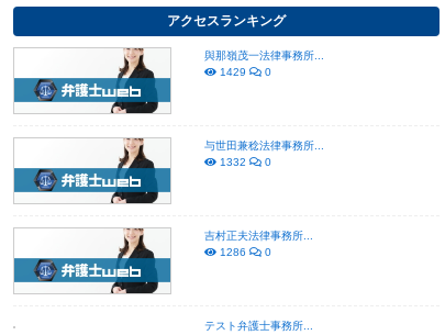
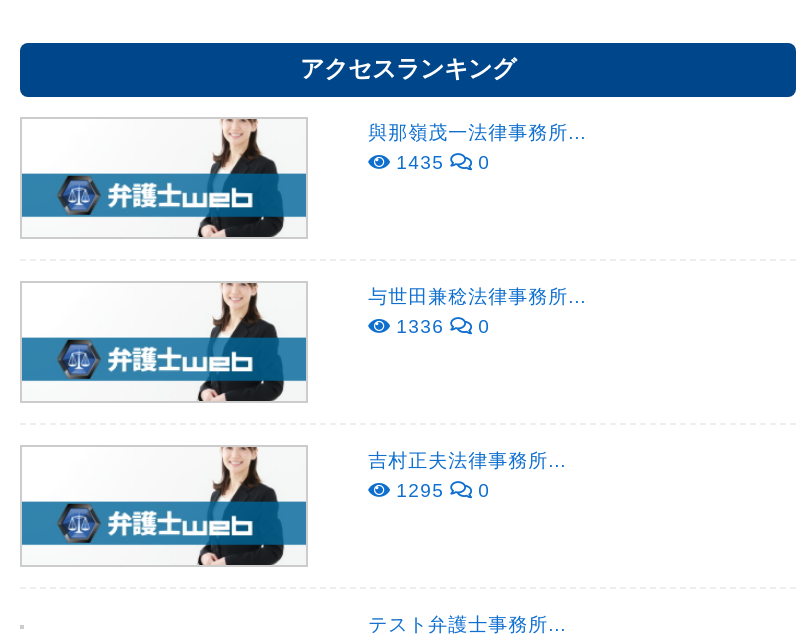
- 1429 0
+ 1435 0

- 1332 0
+ 1336 0

- 1286 0
+ 1295 0
